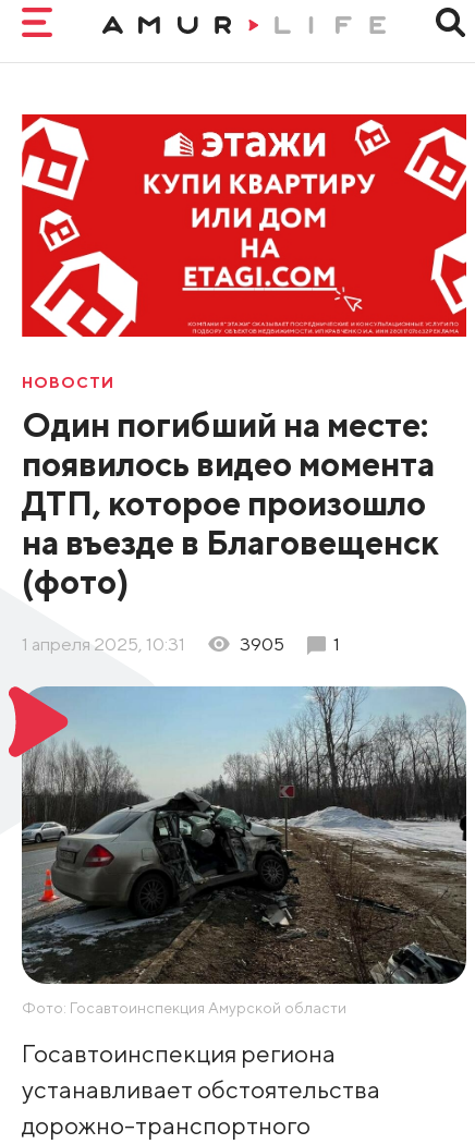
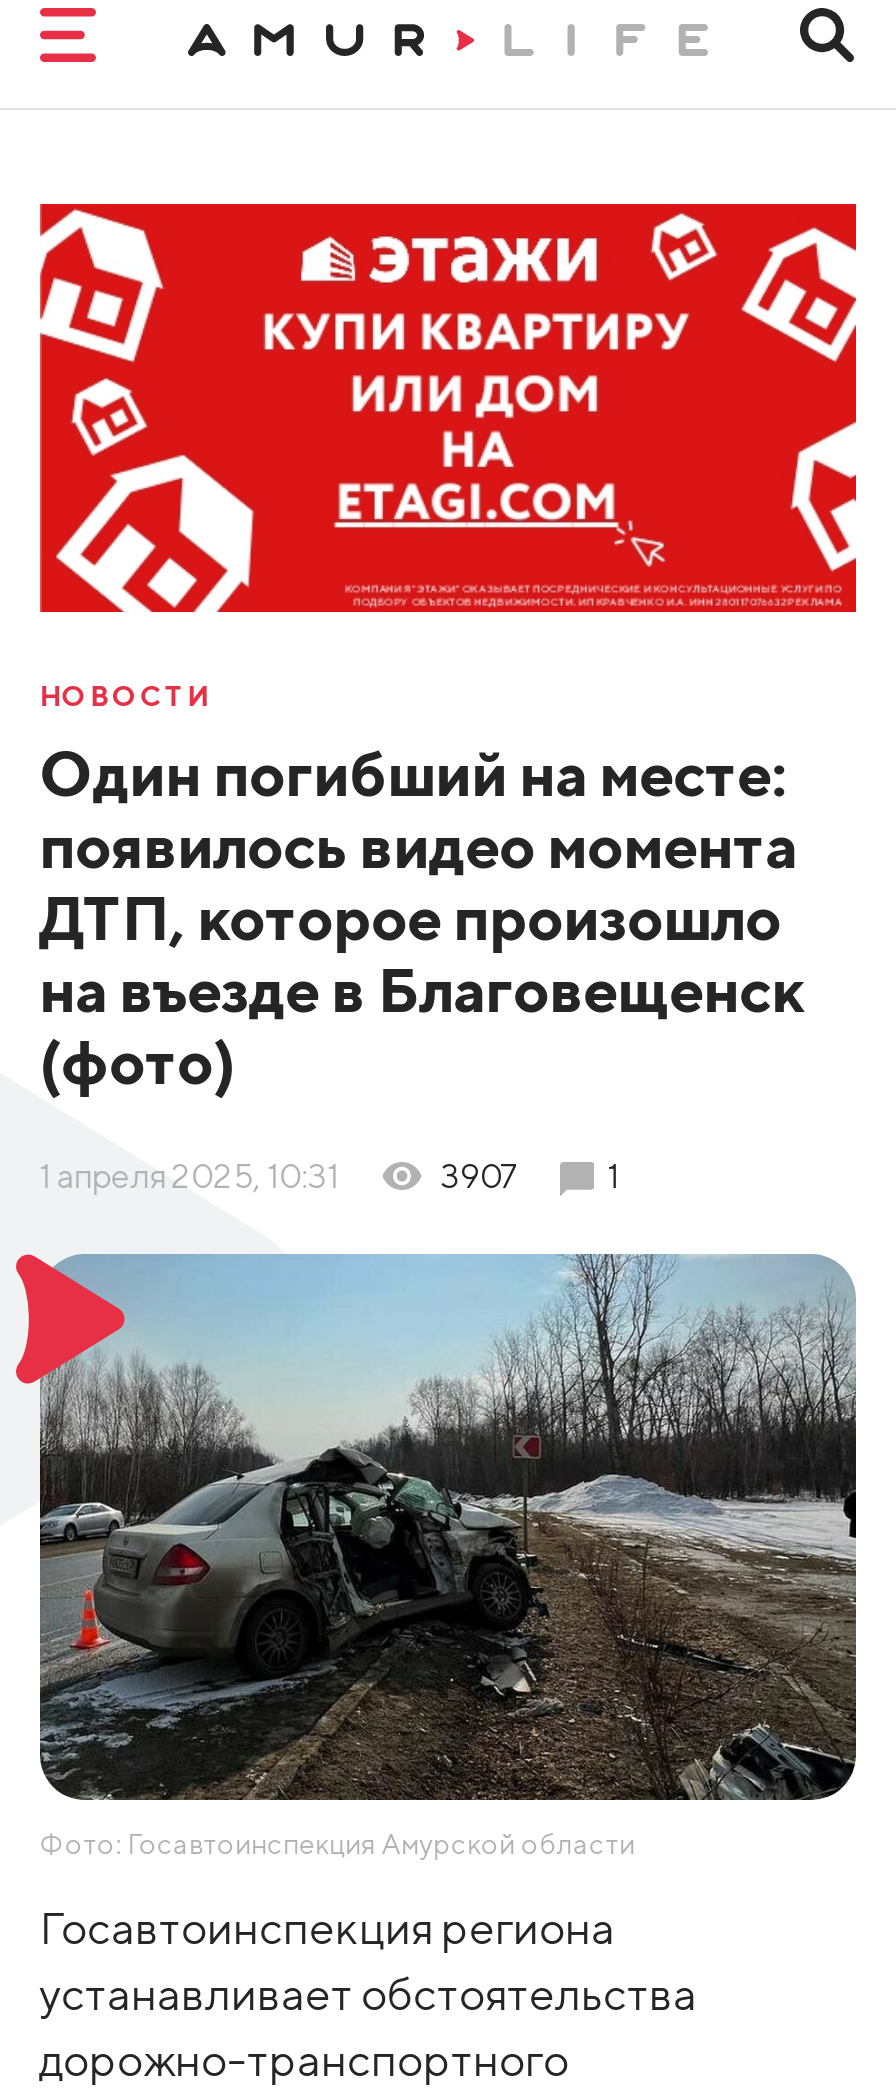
- 3905
+ 3907
